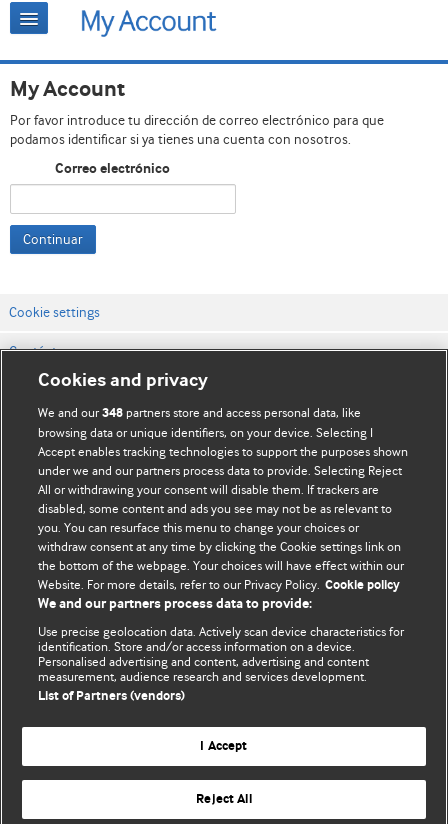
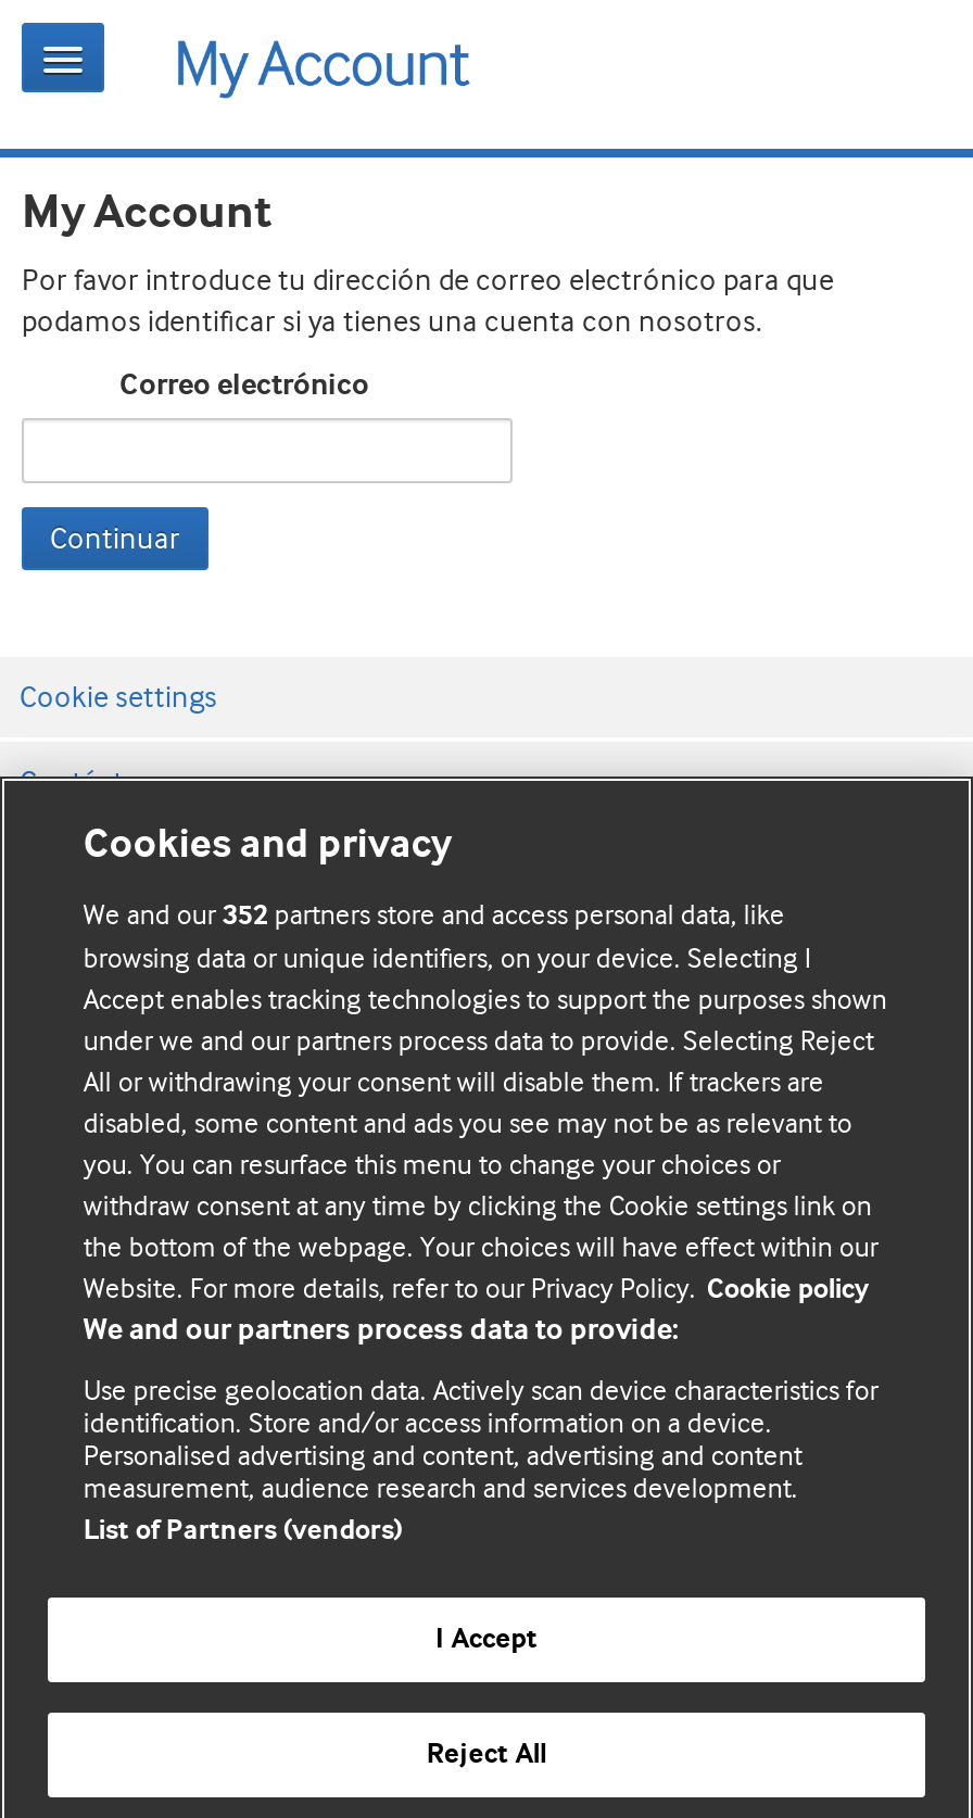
- We and our 348 partners store and access personal data, like
+ We and our 352 partners store and access personal data, like
